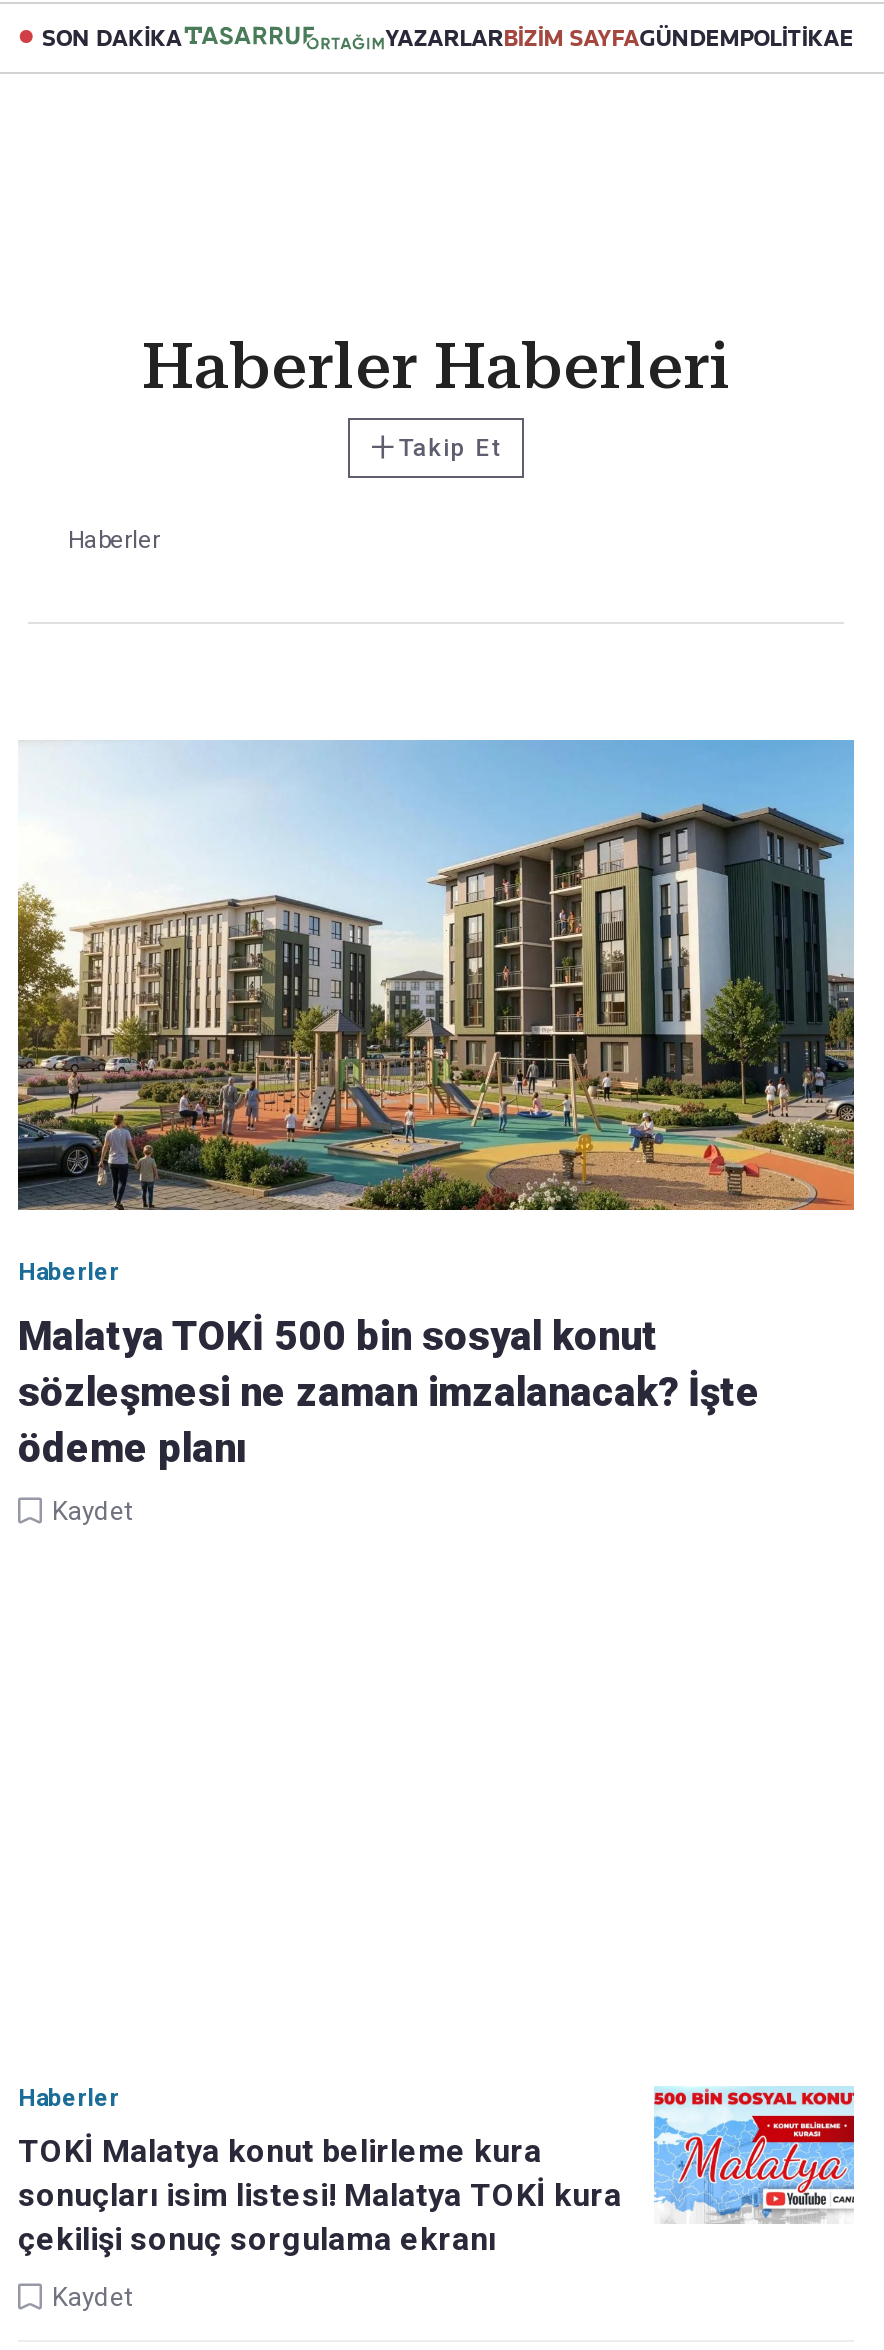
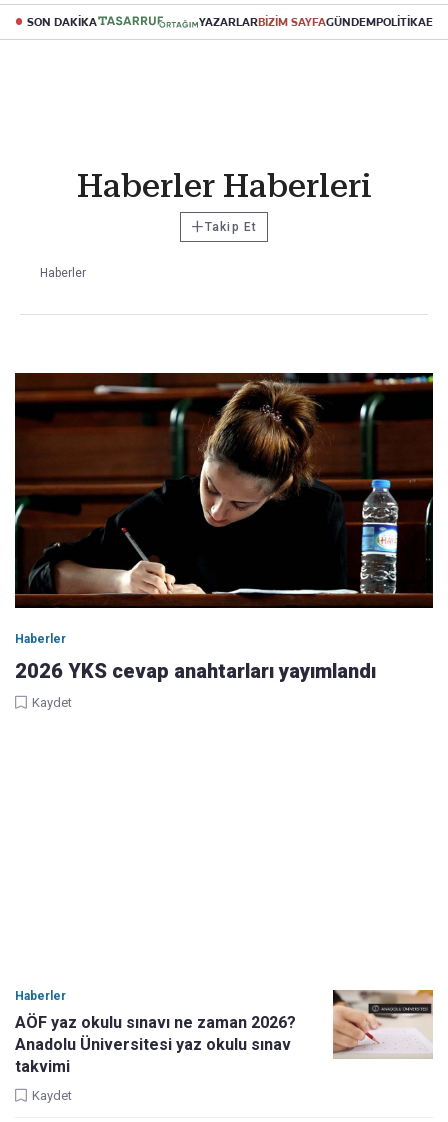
- [image]
+ [image]

- Malatya TOKİ 500 bin sosyal konut
- sözleşmesi ne zaman imzalanacak? İşte
- ödeme planı
+ 2026 YKS cevap anahtarları yayımlandı

- [image]
- TOKİ Malatya konut belirleme kura
- sonuçları isim listesi! Malatya TOKİ kura
- çekilişi sonuç sorgulama ekranı
+ [image]
+ AÖF yaz okulu sınavı ne zaman 2026?
+ Anadolu Üniversitesi yaz okulu sınav
+ takvimi
